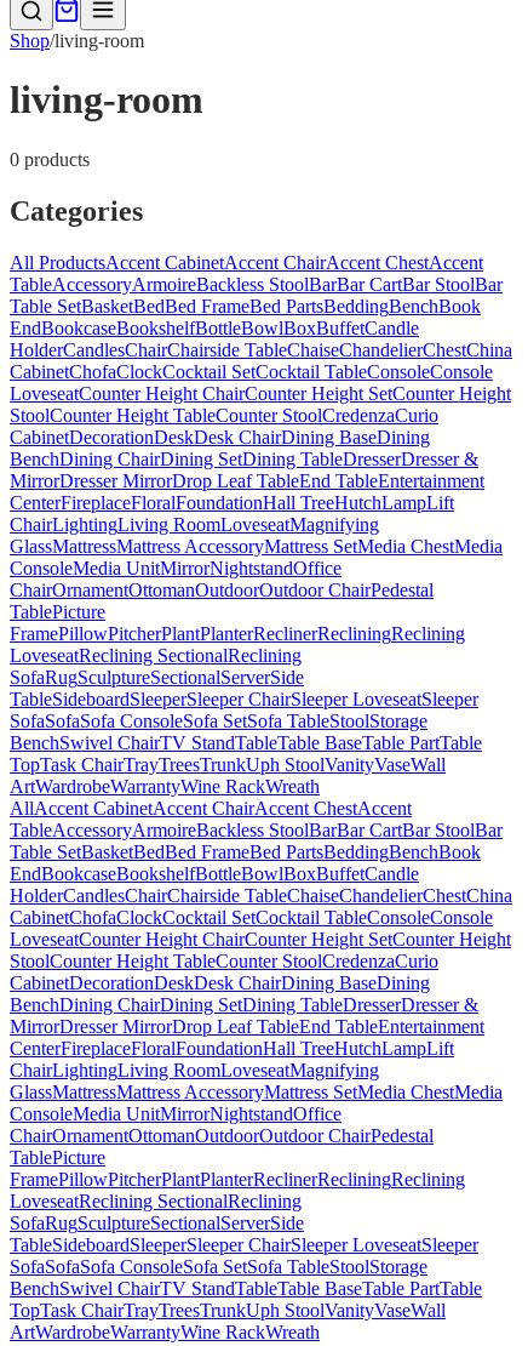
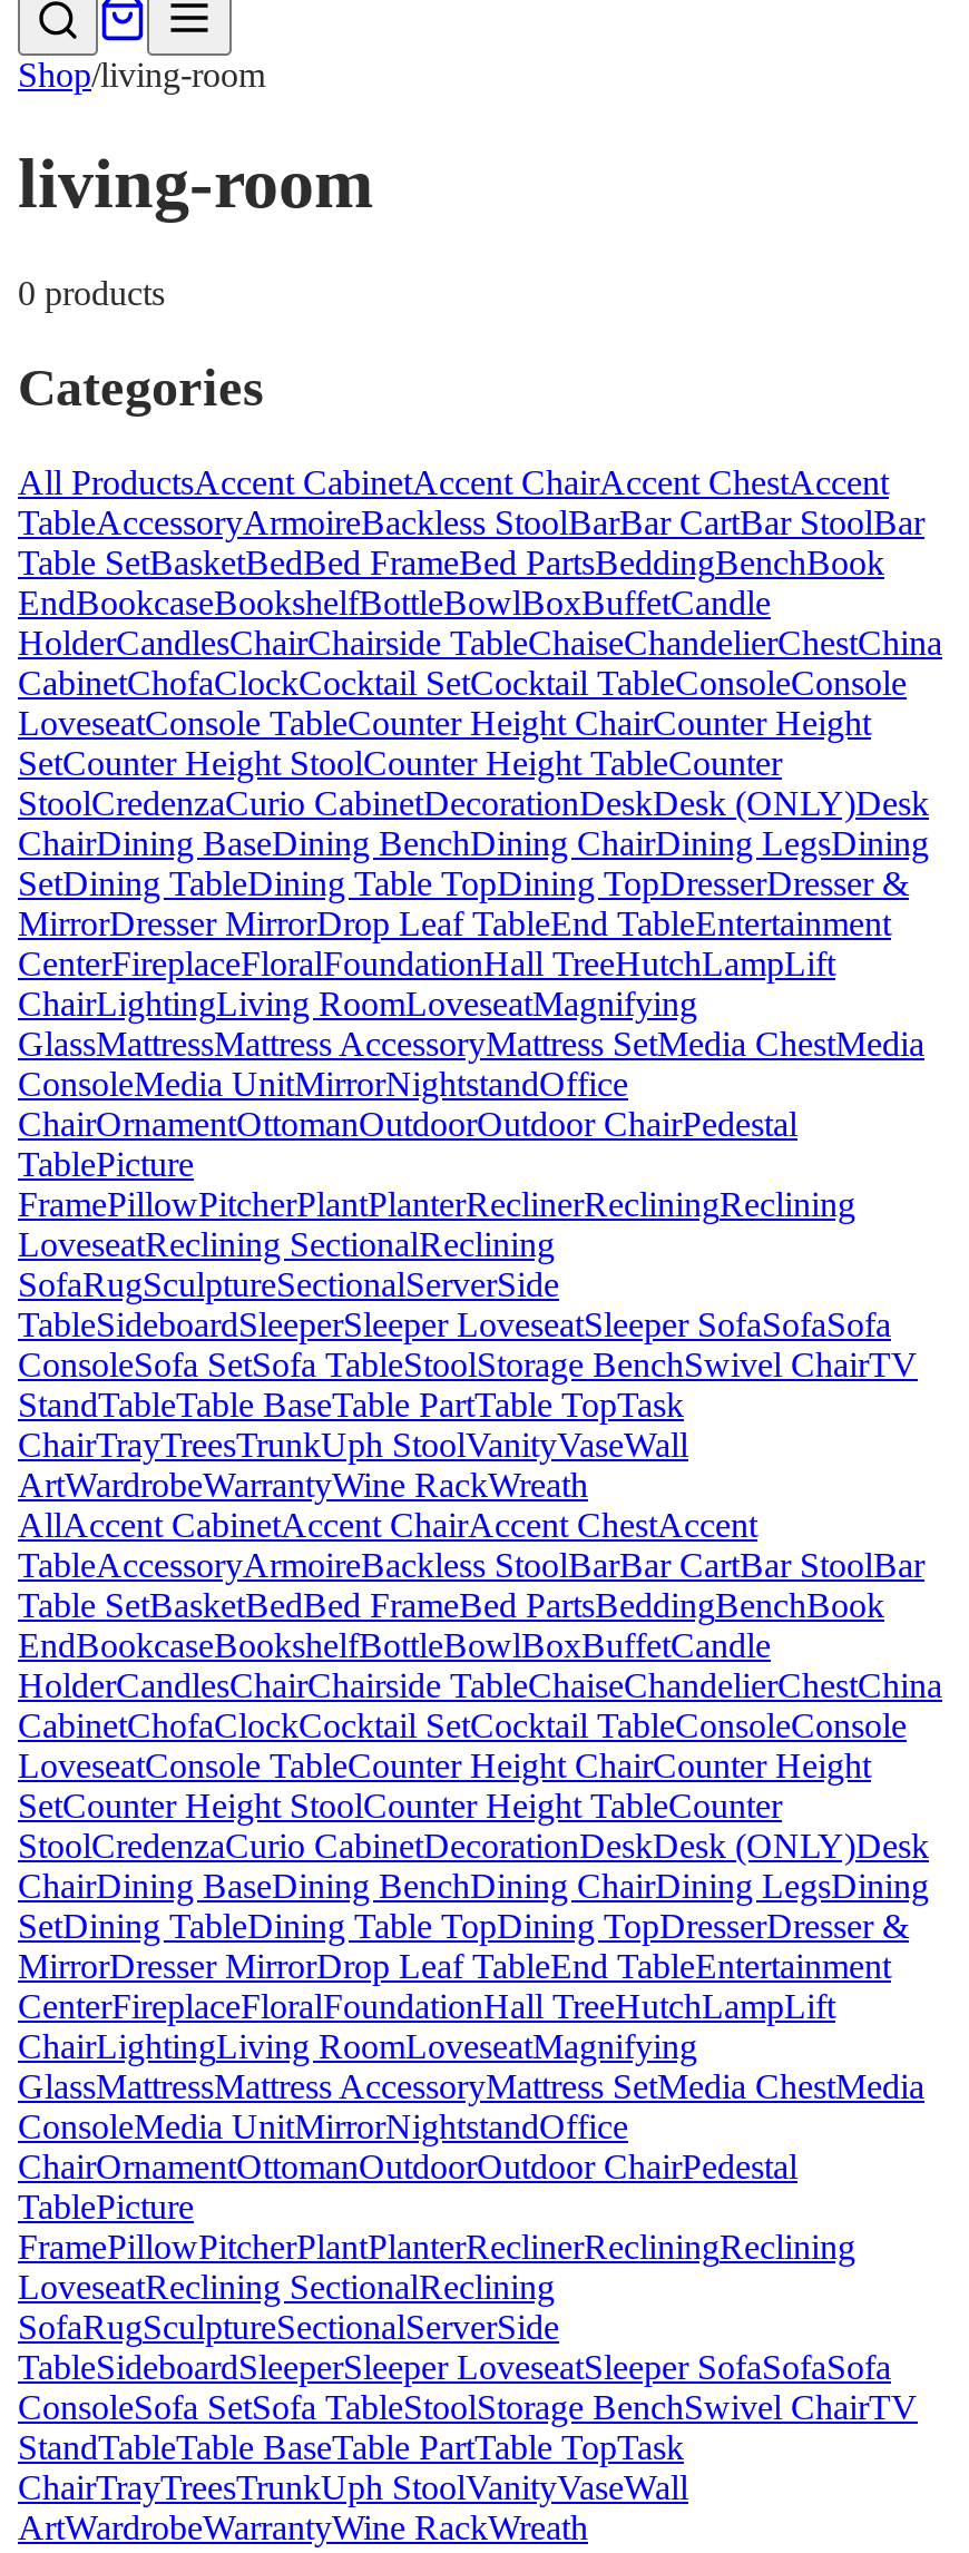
- LoveseatCounter Height ChairCounter Height SetCounter Height
- StoolCounter Height TableCounter StoolCredenzaCurio
- CabinetDecorationDeskDesk ChairDining BaseDining
- BenchDining ChairDining SetDining TableDresserDresser &
+ LoveseatConsole TableCounter Height ChairCounter Height
+ SetCounter Height StoolCounter Height TableCounter
+ StoolCredenzaCurio CabinetDecorationDeskDesk (ONLY)Desk
+ ChairDining BaseDining BenchDining ChairDining LegsDining
+ SetDining TableDining Table TopDining TopDresserDresser &

- TableSideboardSleeperSleeper ChairSleeper LoveseatSleeper
- SofaSofaSofa ConsoleSofa SetSofa TableStoolStorage
- BenchSwivel ChairTV StandTableTable BaseTable PartTable
- TopTask ChairTrayTreesTrunk Uph StoolVanityVaseWall
+ TableSideboardSleeperSleeper LoveseatSleeper SofaSofaSofa
+ ConsoleSofa SetSofa TableStoolStorage BenchSwivel ChairTV
+ StandTableTable BaseTable PartTable TopTask
+ ChairTrayTreesTrunkUph StoolVanityVaseWall

- LoveseatCounter Height ChairCounter Height SetCounter Height
- StoolCounter Height TableCounter StoolCredenzaCurio
- CabinetDecorationDeskDesk ChairDining BaseDining
- BenchDining ChairDining SetDining TableDresserDresser &
+ LoveseatConsole TableCounter Height ChairCounter Height
+ SetCounter Height StoolCounter Height TableCounter
+ StoolCredenzaCurio CabinetDecorationDeskDesk (ONLY)Desk
+ ChairDining BaseDining BenchDining ChairDining LegsDining
+ SetDining TableDining Table TopDining TopDresserDresser &

- TableSideboardSleeperSleeper ChairSleeper LoveseatSleeper
- SofaSofaSofa ConsoleSofa SetSofa TableStoolStorage
- BenchSwivel ChairTV StandTableTable BaseTable PartTable
- TopTask ChairTrayTreesTrunk Uph StoolVanityVaseWall
+ TableSideboardSleeperSleeper LoveseatSleeper SofaSofaSofa
+ ConsoleSofa SetSofa TableStoolStorage BenchSwivel ChairTV
+ StandTableTable BaseTable PartTable TopTask
+ ChairTrayTreesTrunkUph StoolVanityVaseWall
